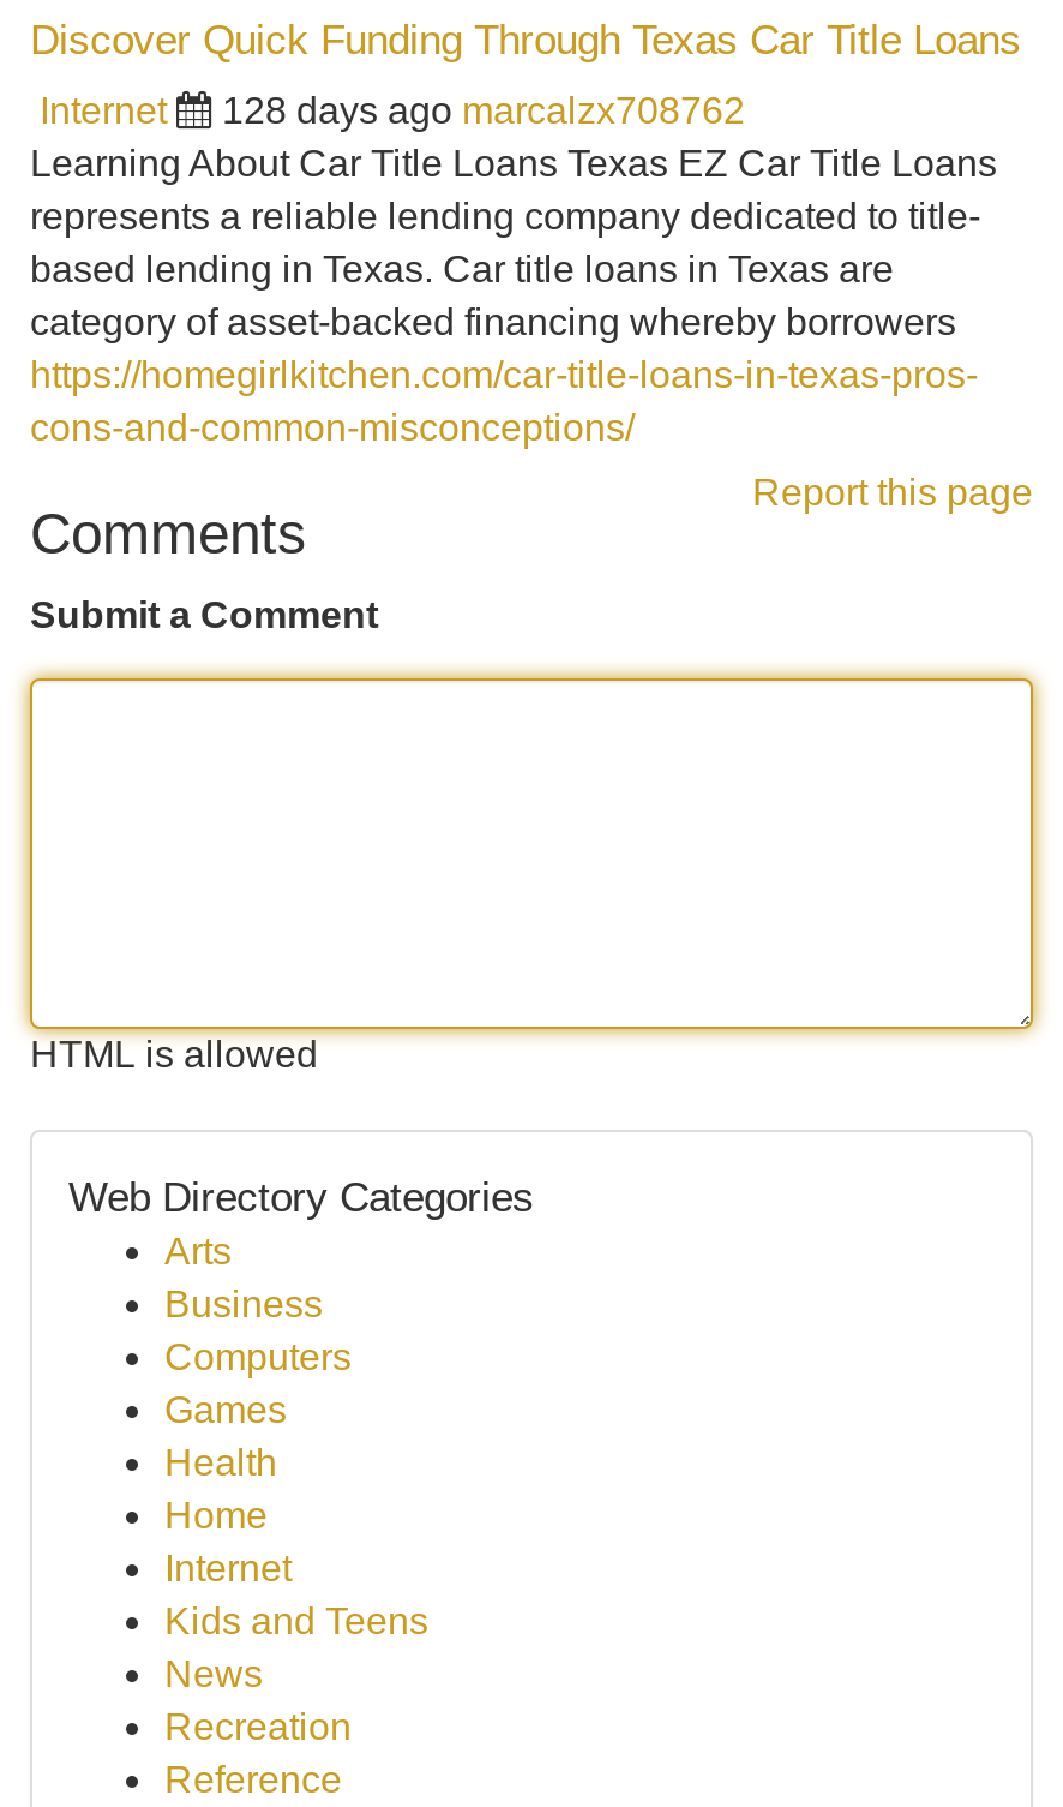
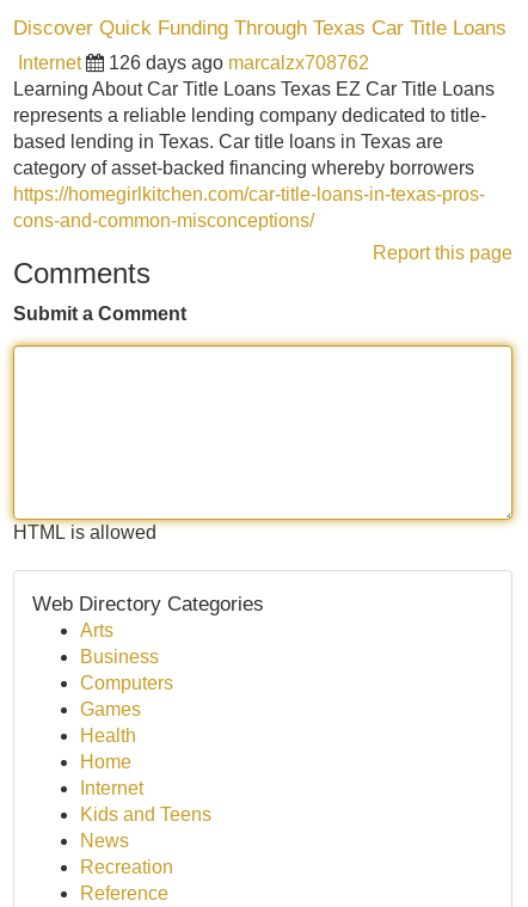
- 128 days ago marcalzx708762
+ 126 days ago marcalzx708762
